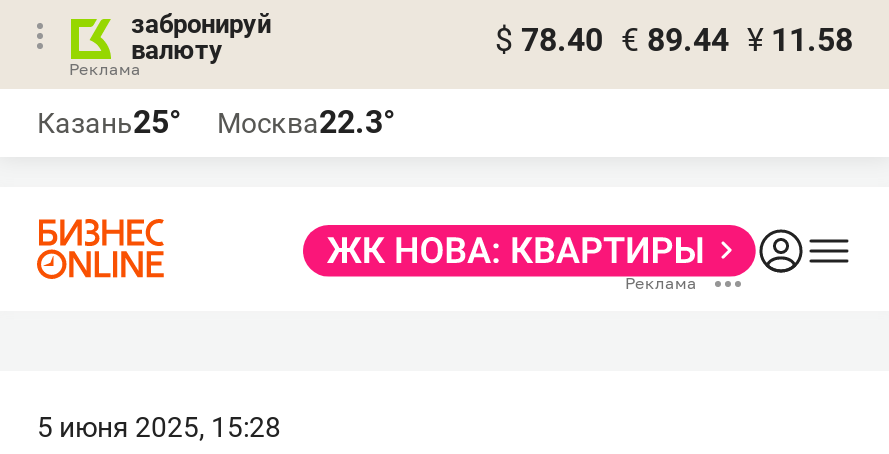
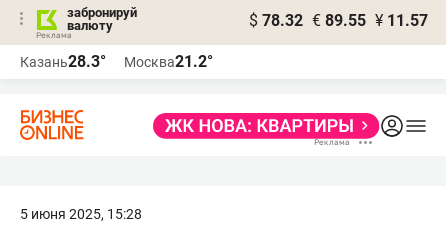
- $ 78.40 € 89.44 ¥ 11.58
+ $ 78.32 € 89.55 ¥ 11.57

- Казань25°
+ Казань28.3°

- Москва22.3°
+ Москва21.2°
